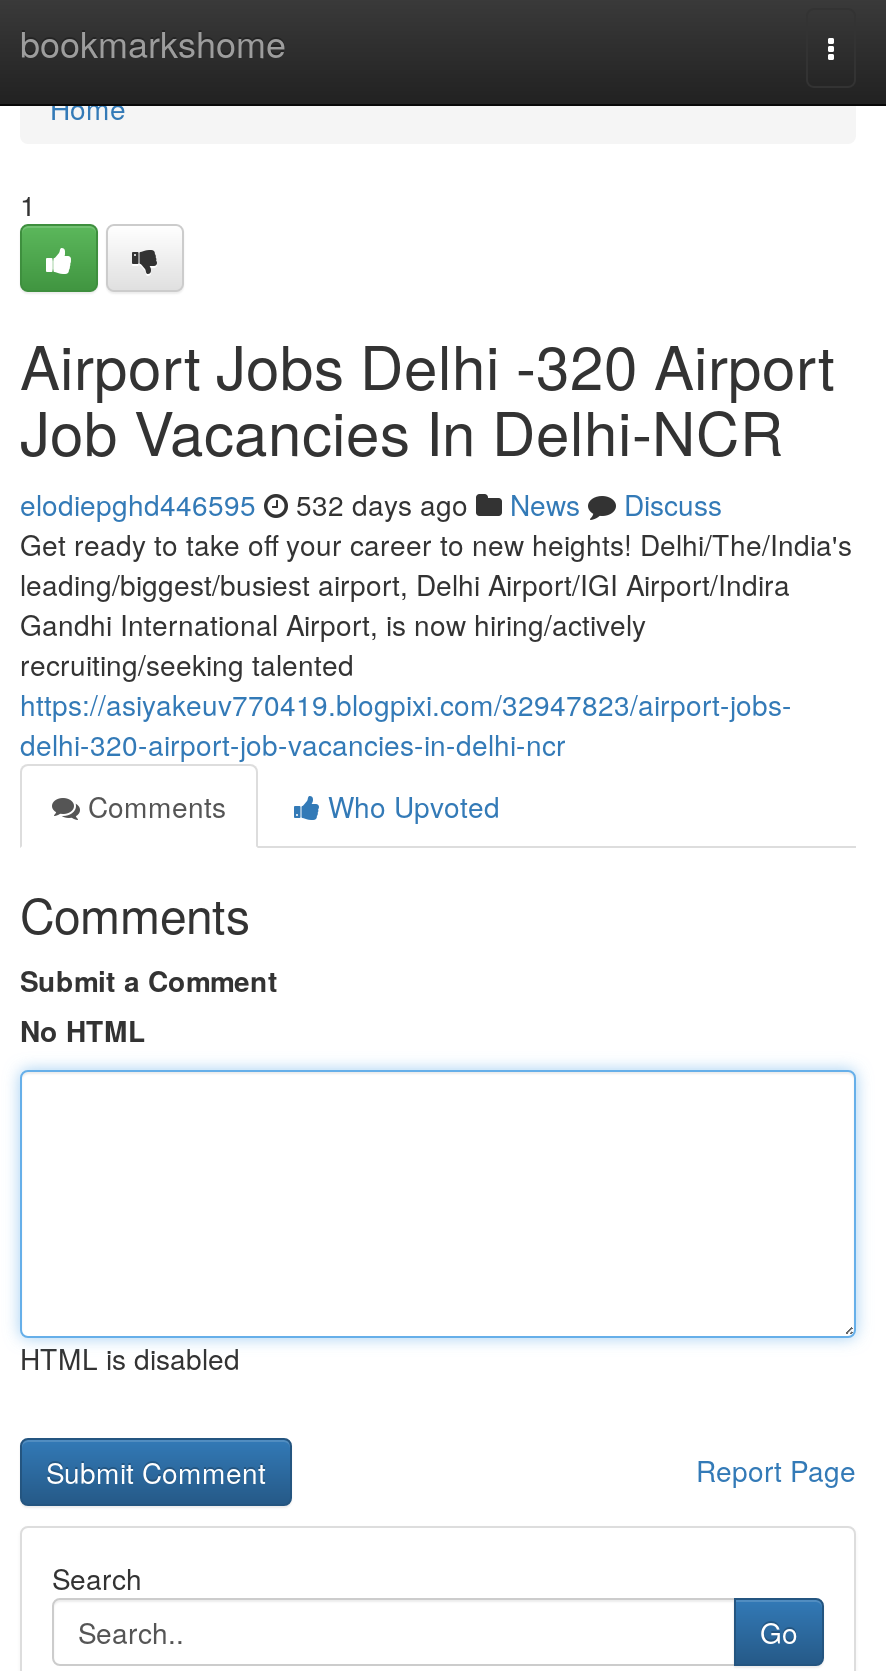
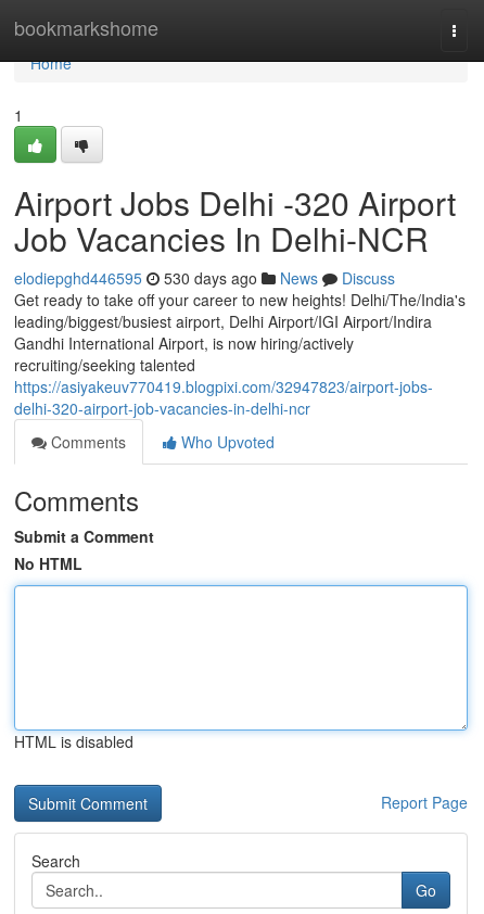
- elodiepghd446595 532 days ago News Discuss
+ elodiepghd446595 530 days ago News Discuss
